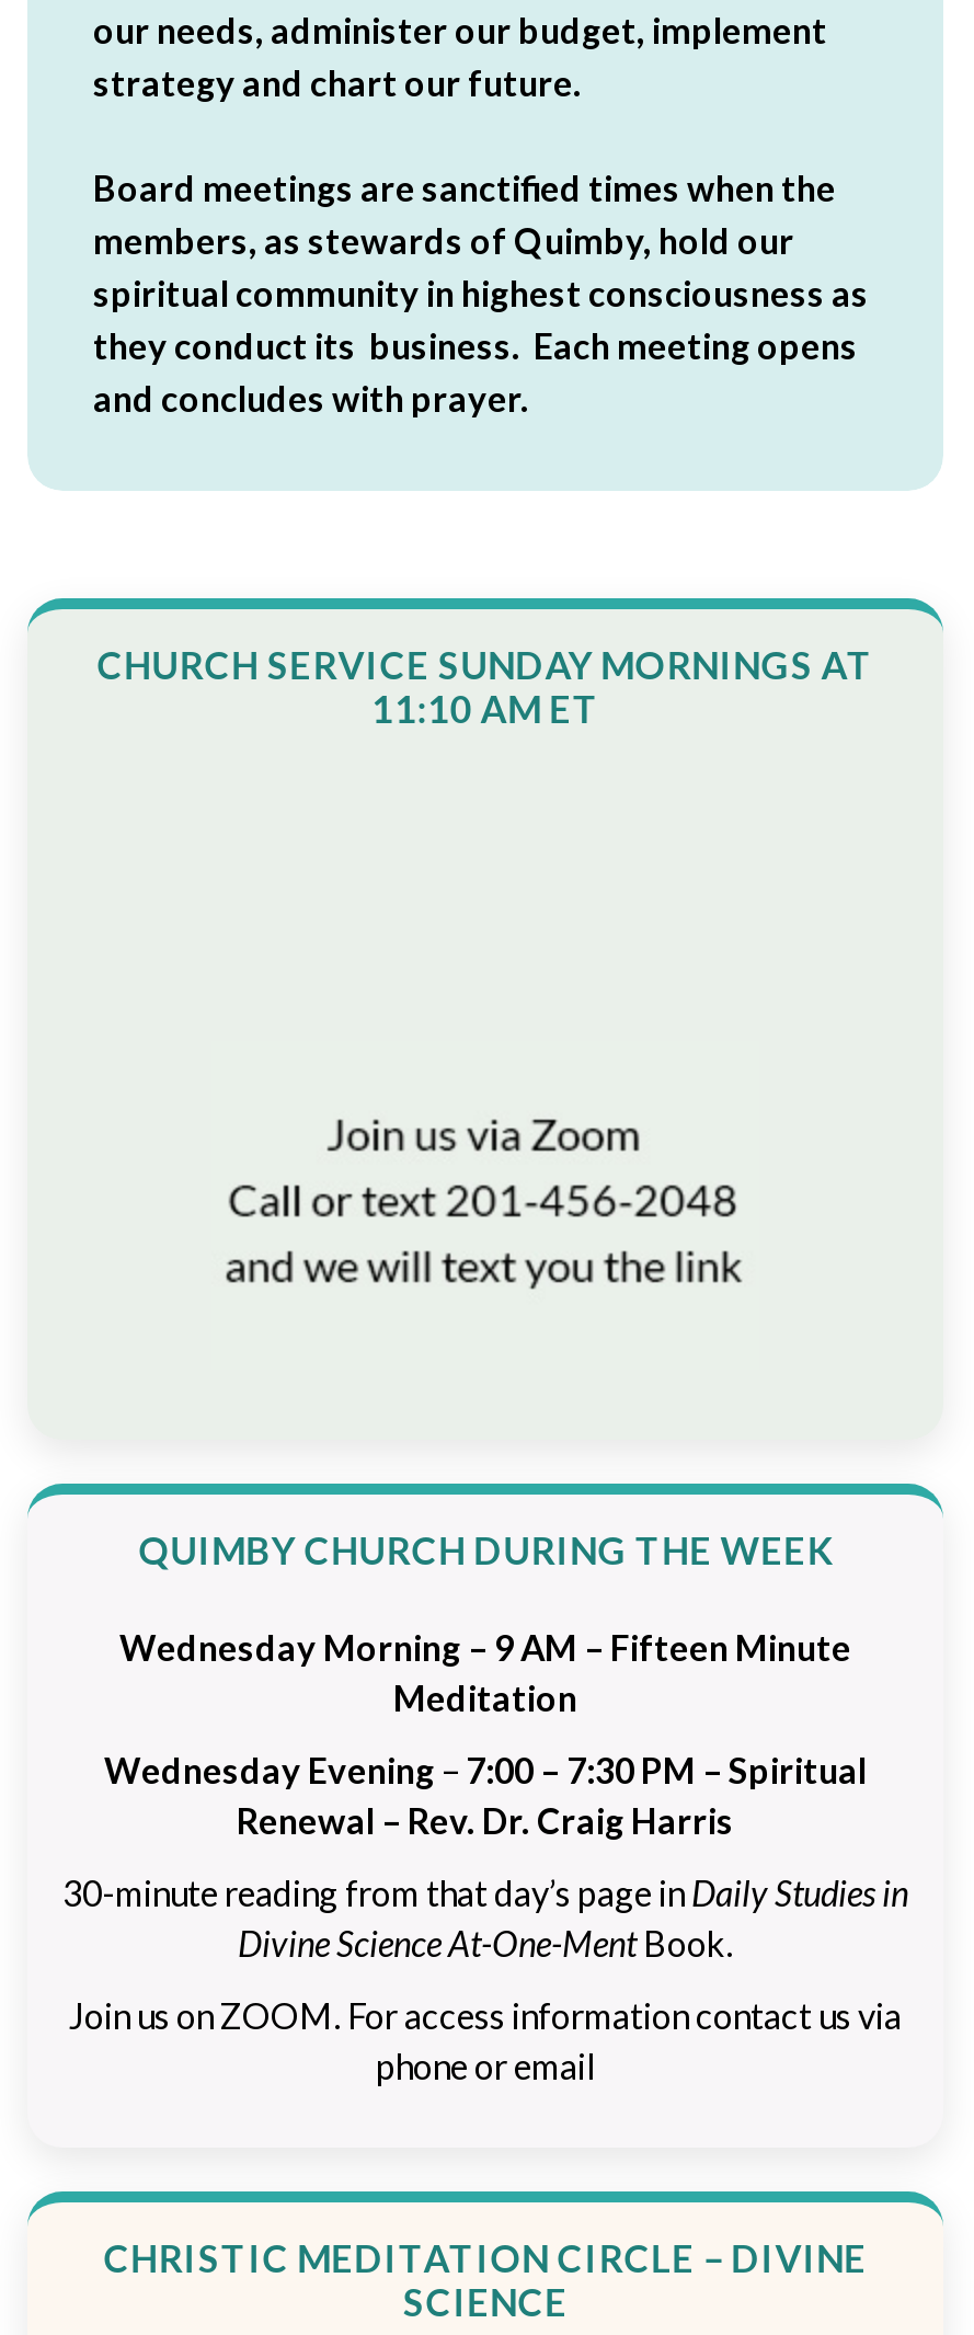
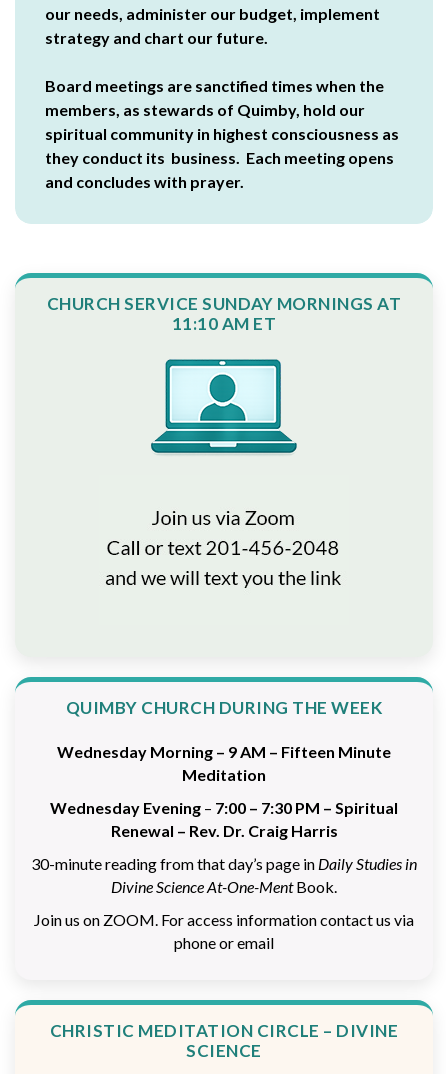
+ [image]
